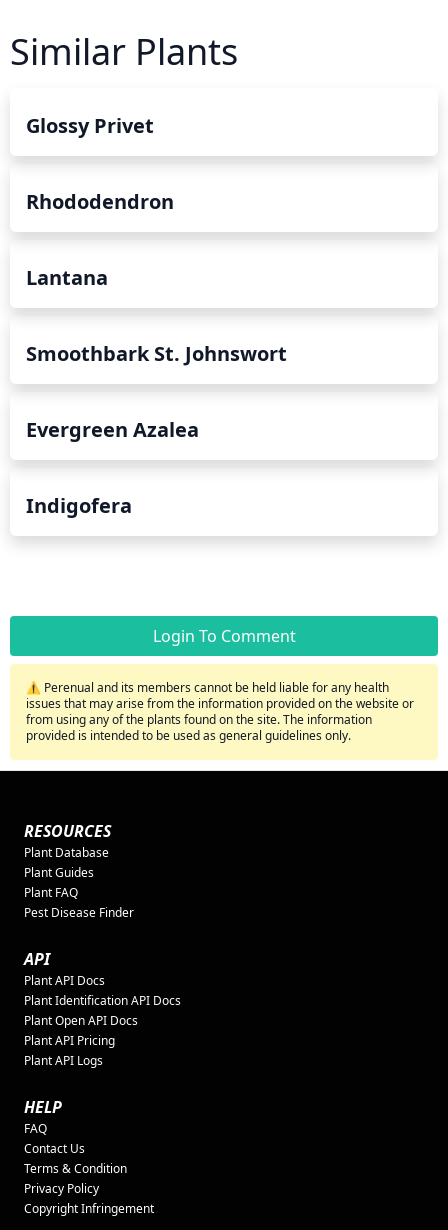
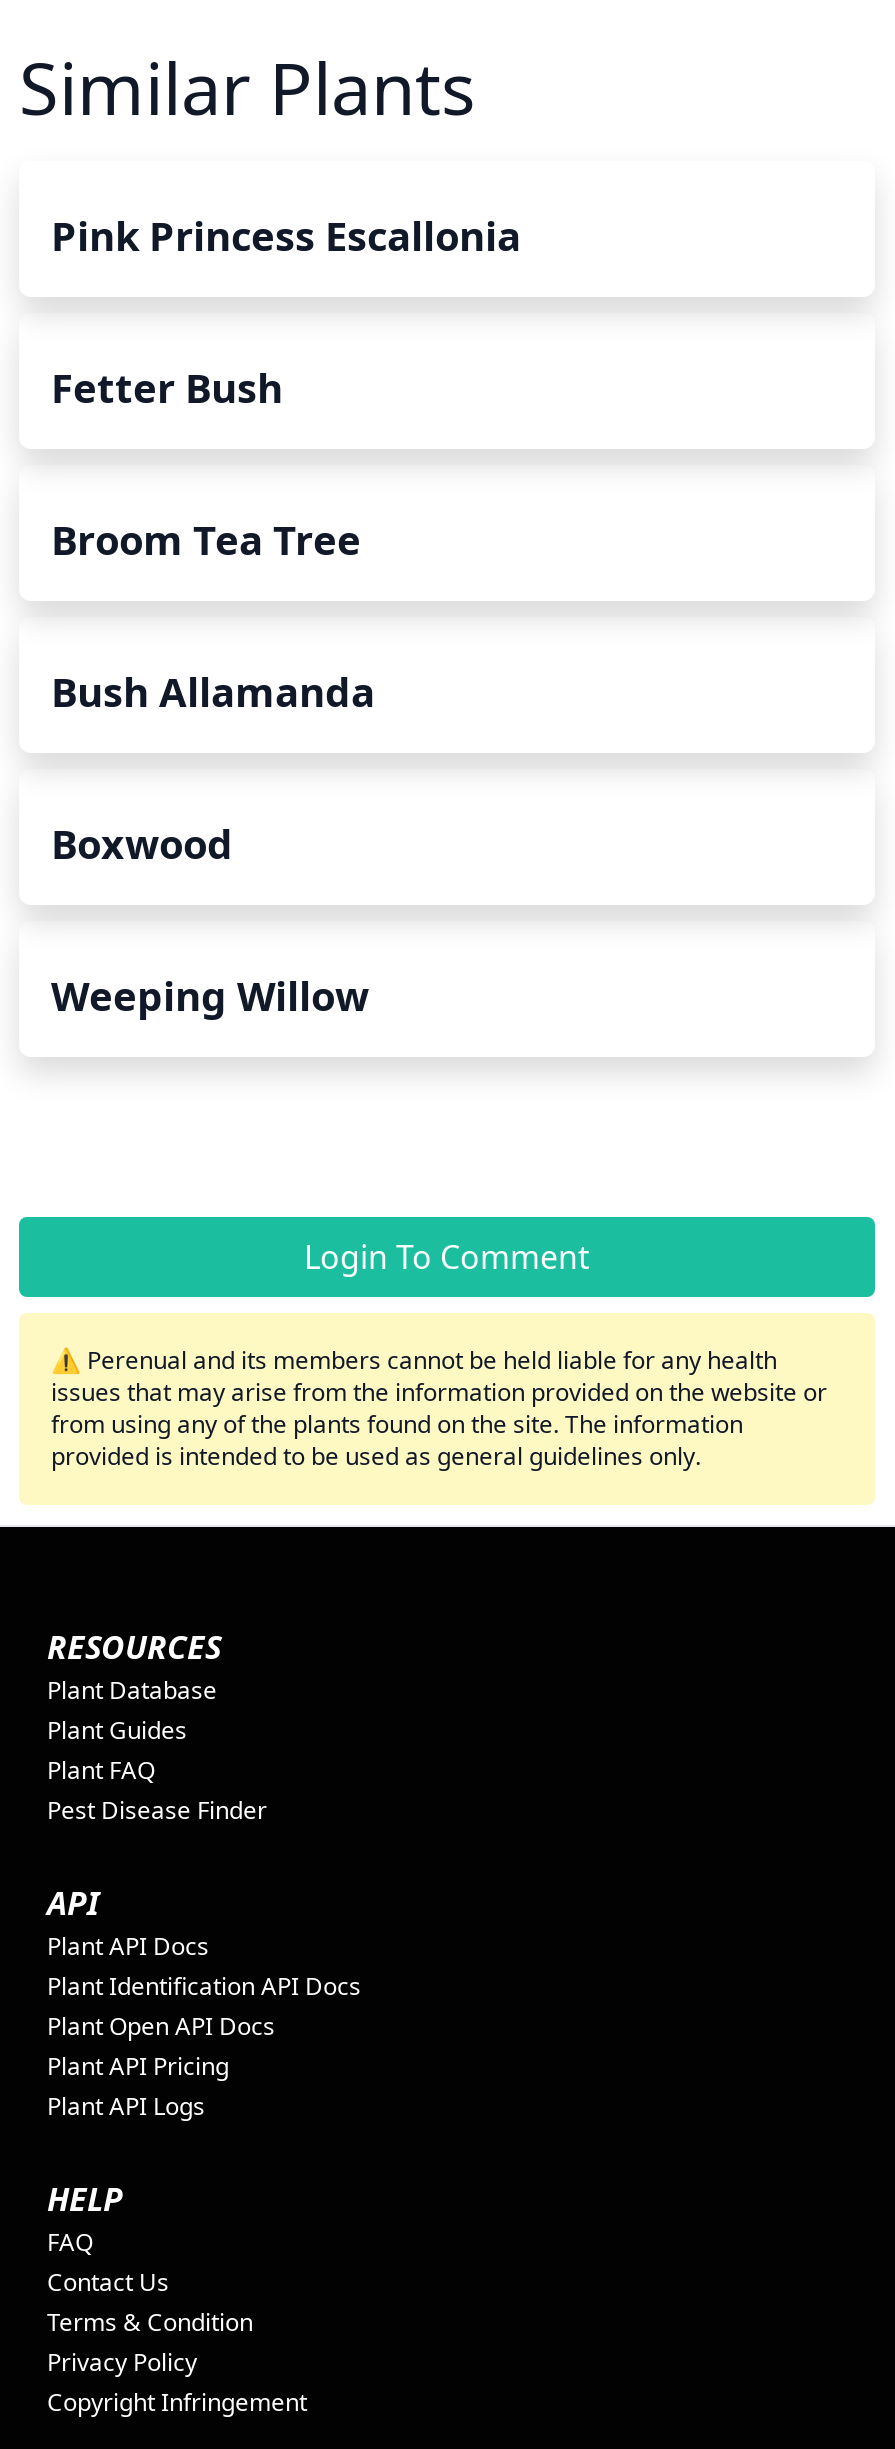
- Glossy Privet
+ Pink Princess Escallonia

- Rhododendron
+ Fetter Bush

- Lantana
+ Broom Tea Tree

- Smoothbark St. Johnswort
+ Bush Allamanda

- Evergreen Azalea
+ Boxwood

- Indigofera
+ Weeping Willow
